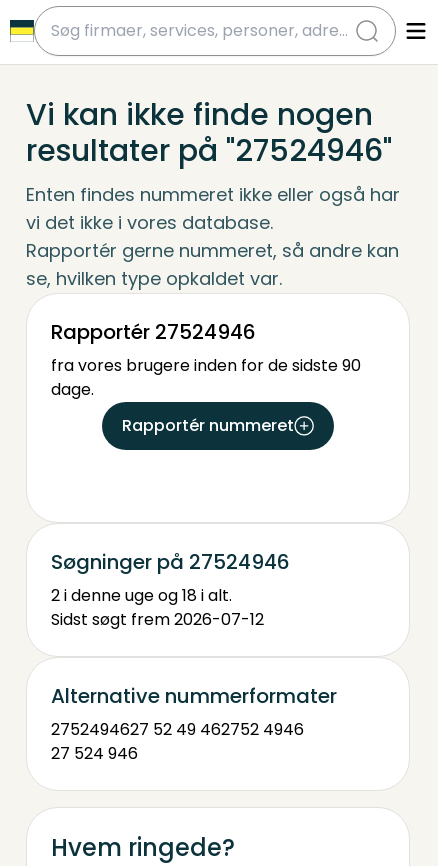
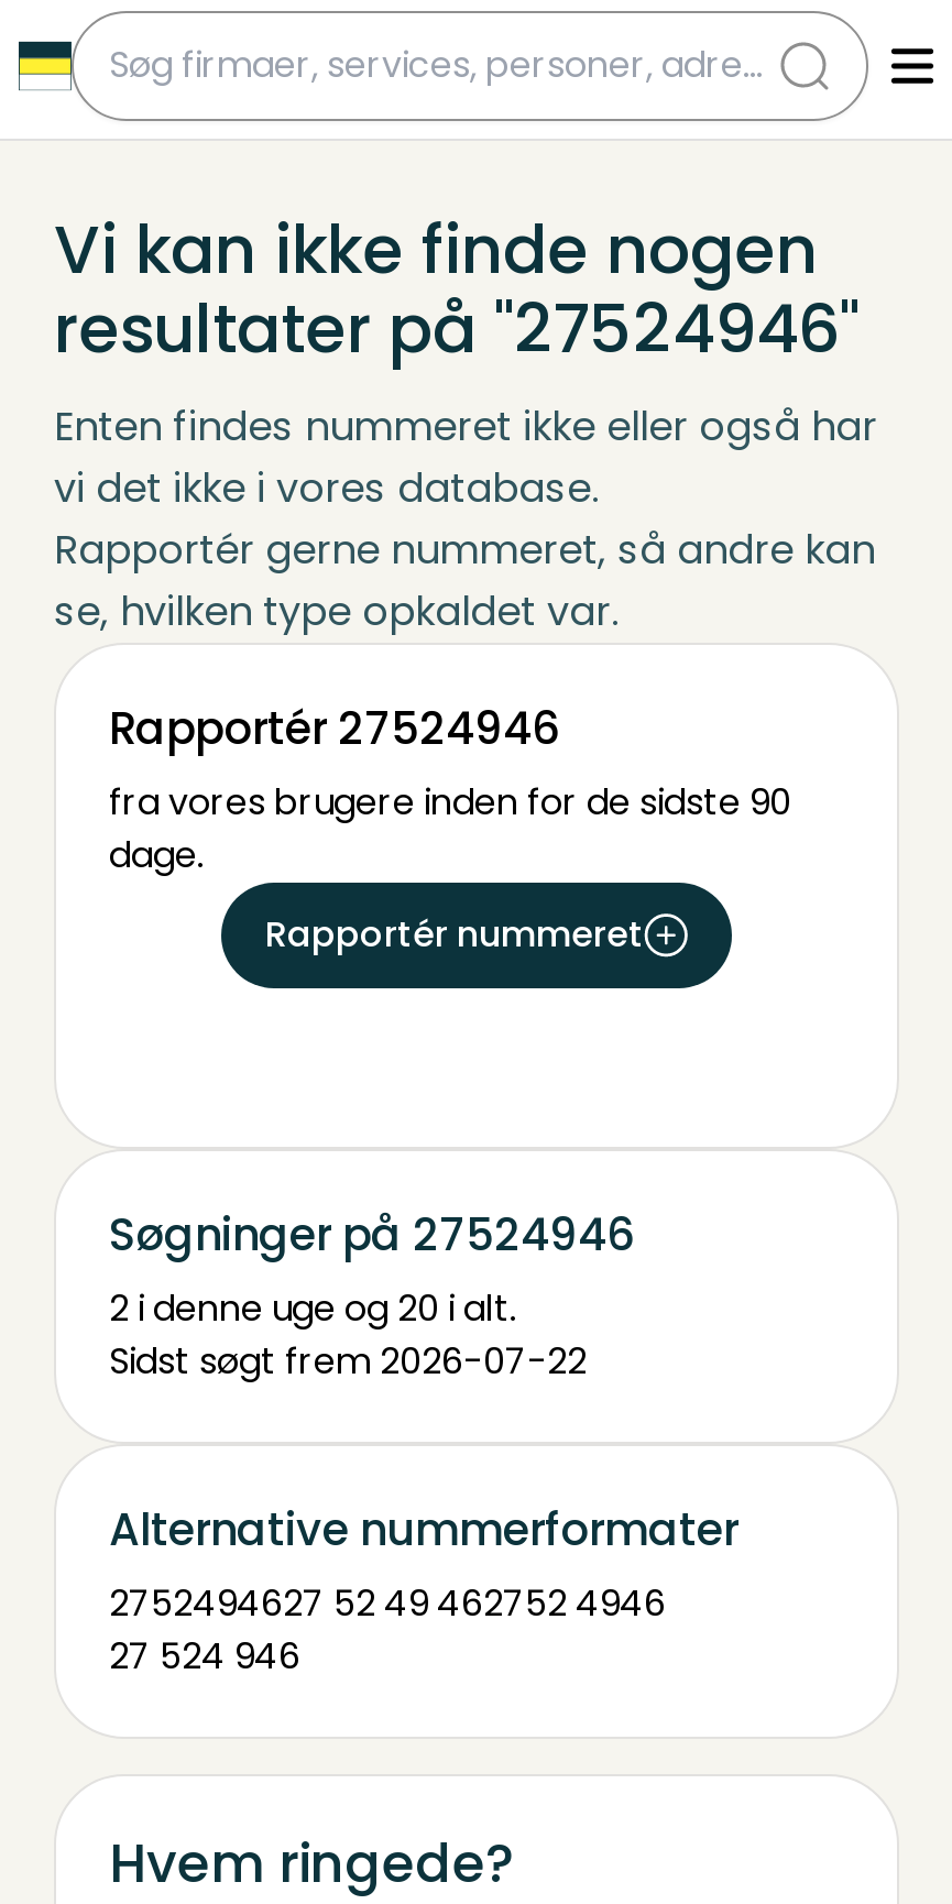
- 2 i denne uge og 18 i alt.
+ 2 i denne uge og 20 i alt.

- Sidst søgt frem 2026-07-12
+ Sidst søgt frem 2026-07-22
